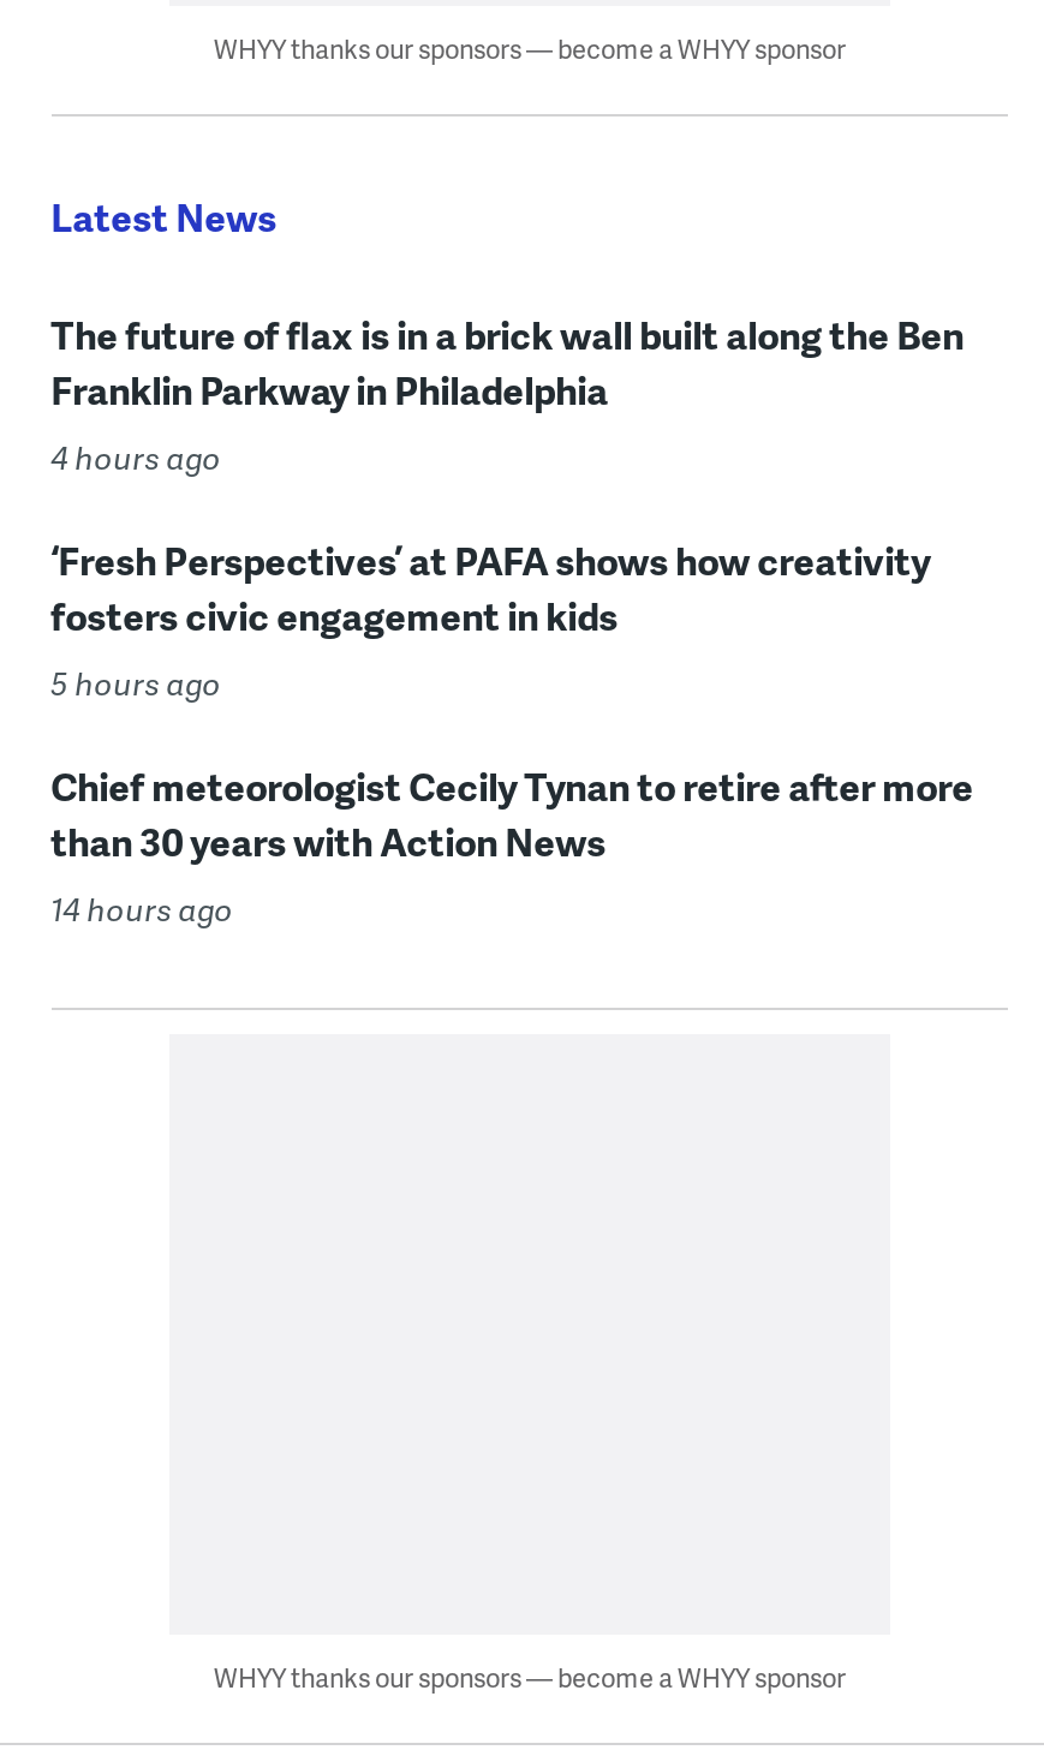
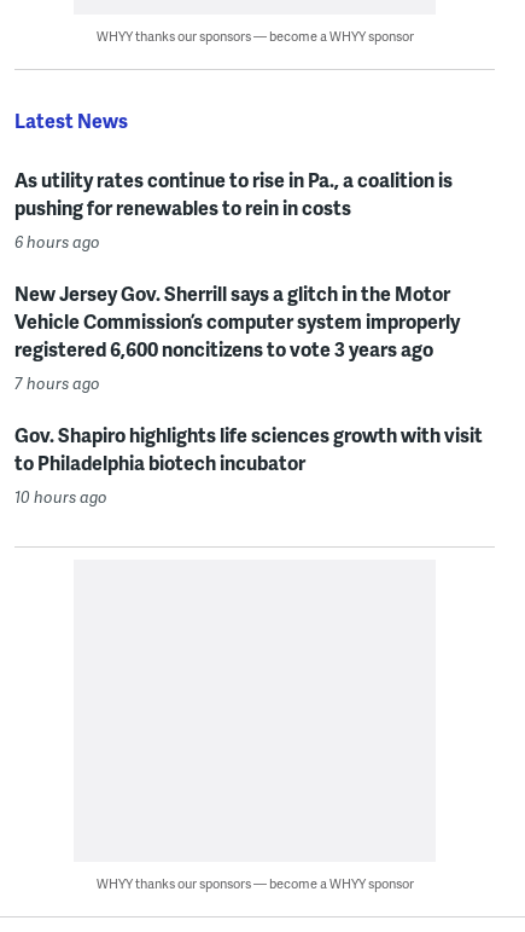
- The future of flax is in a brick wall built along the Ben
- Franklin Parkway in Philadelphia
- 4 hours ago
+ As utility rates continue to rise in Pa., a coalition is
+ pushing for renewables to rein in costs
+ 6 hours ago

- ‘Fresh Perspectives’ at PAFA shows how creativity
- fosters civic engagement in kids
- 5 hours ago
+ New Jersey Gov. Sherrill says a glitch in the Motor
+ Vehicle Commission’s computer system improperly
+ registered 6,600 noncitizens to vote 3 years ago
+ 7 hours ago

- Chief meteorologist Cecily Tynan to retire after more
- than 30 years with Action News
- 14 hours ago
+ Gov. Shapiro highlights life sciences growth with visit
+ to Philadelphia biotech incubator
+ 10 hours ago
